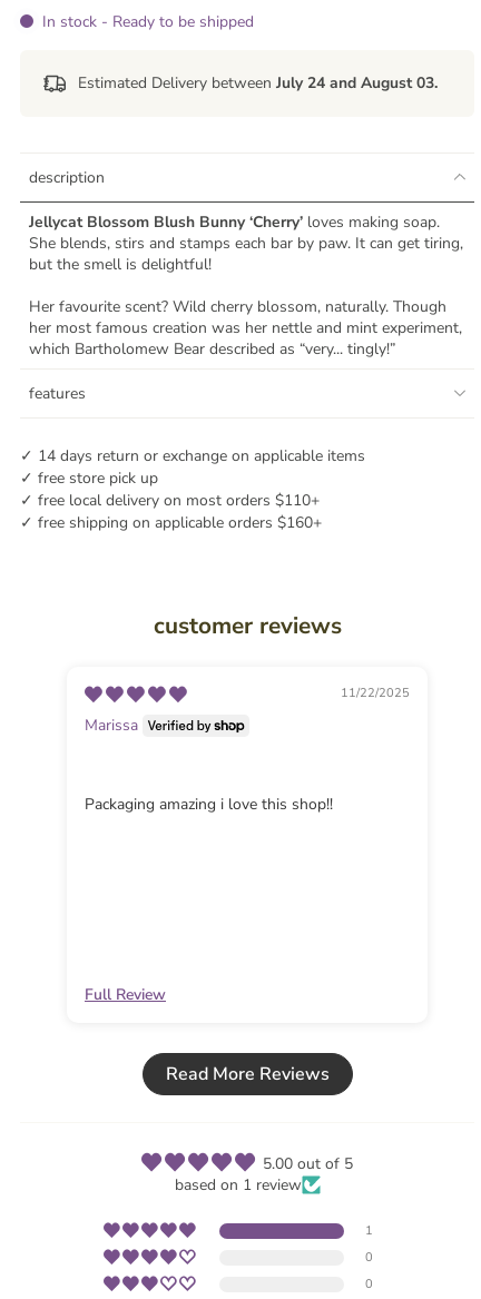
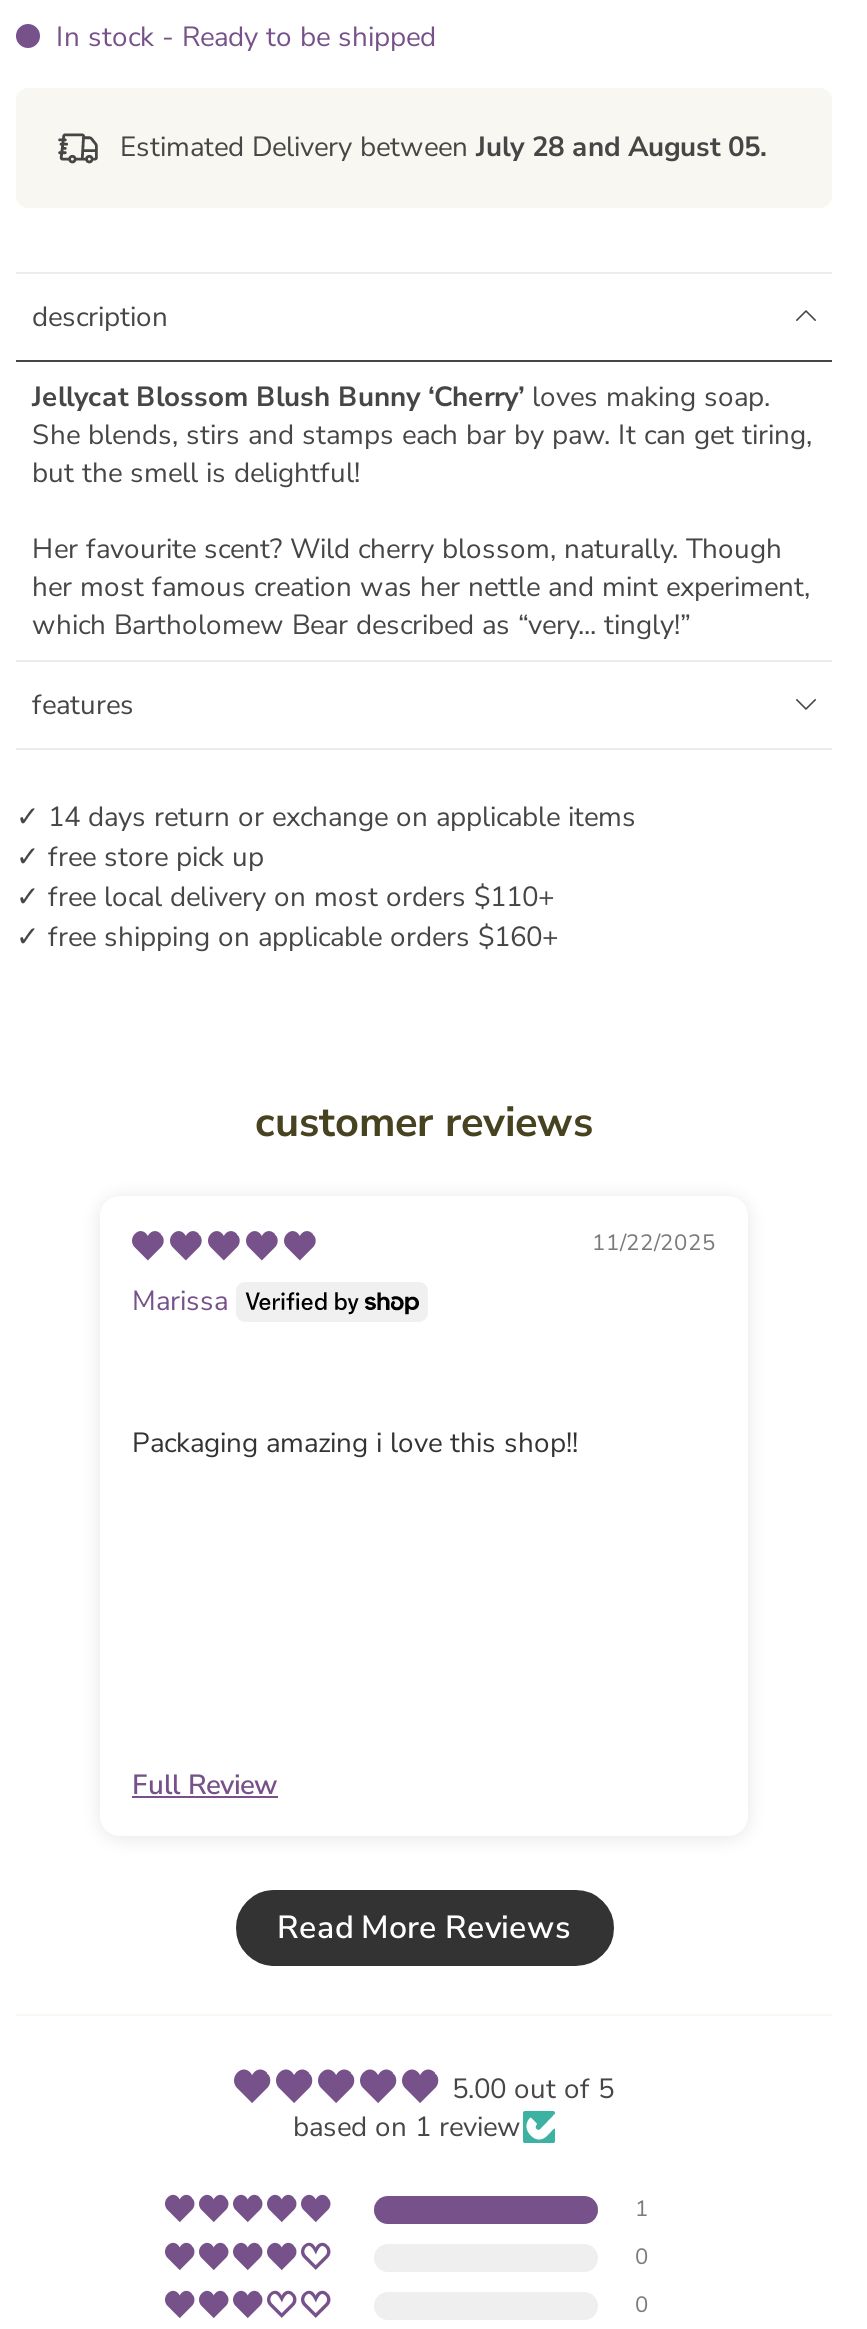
- Estimated Delivery between July 24 and August 03.
+ Estimated Delivery between July 28 and August 05.
